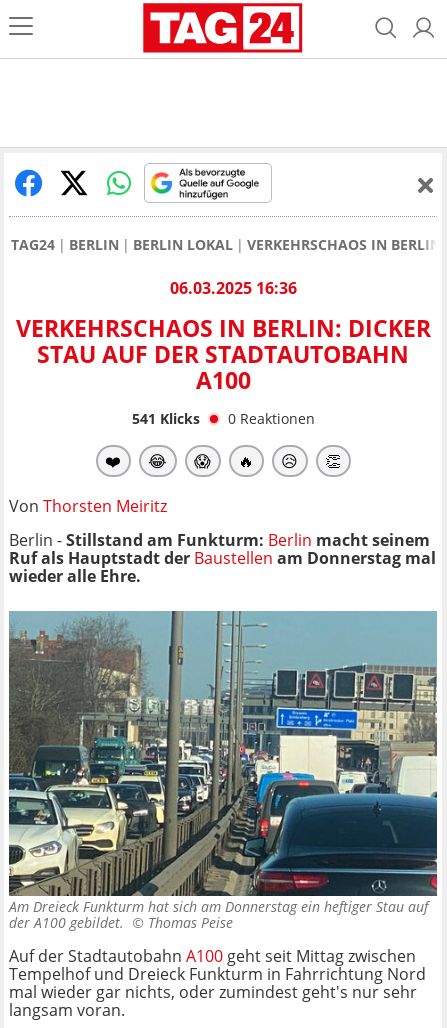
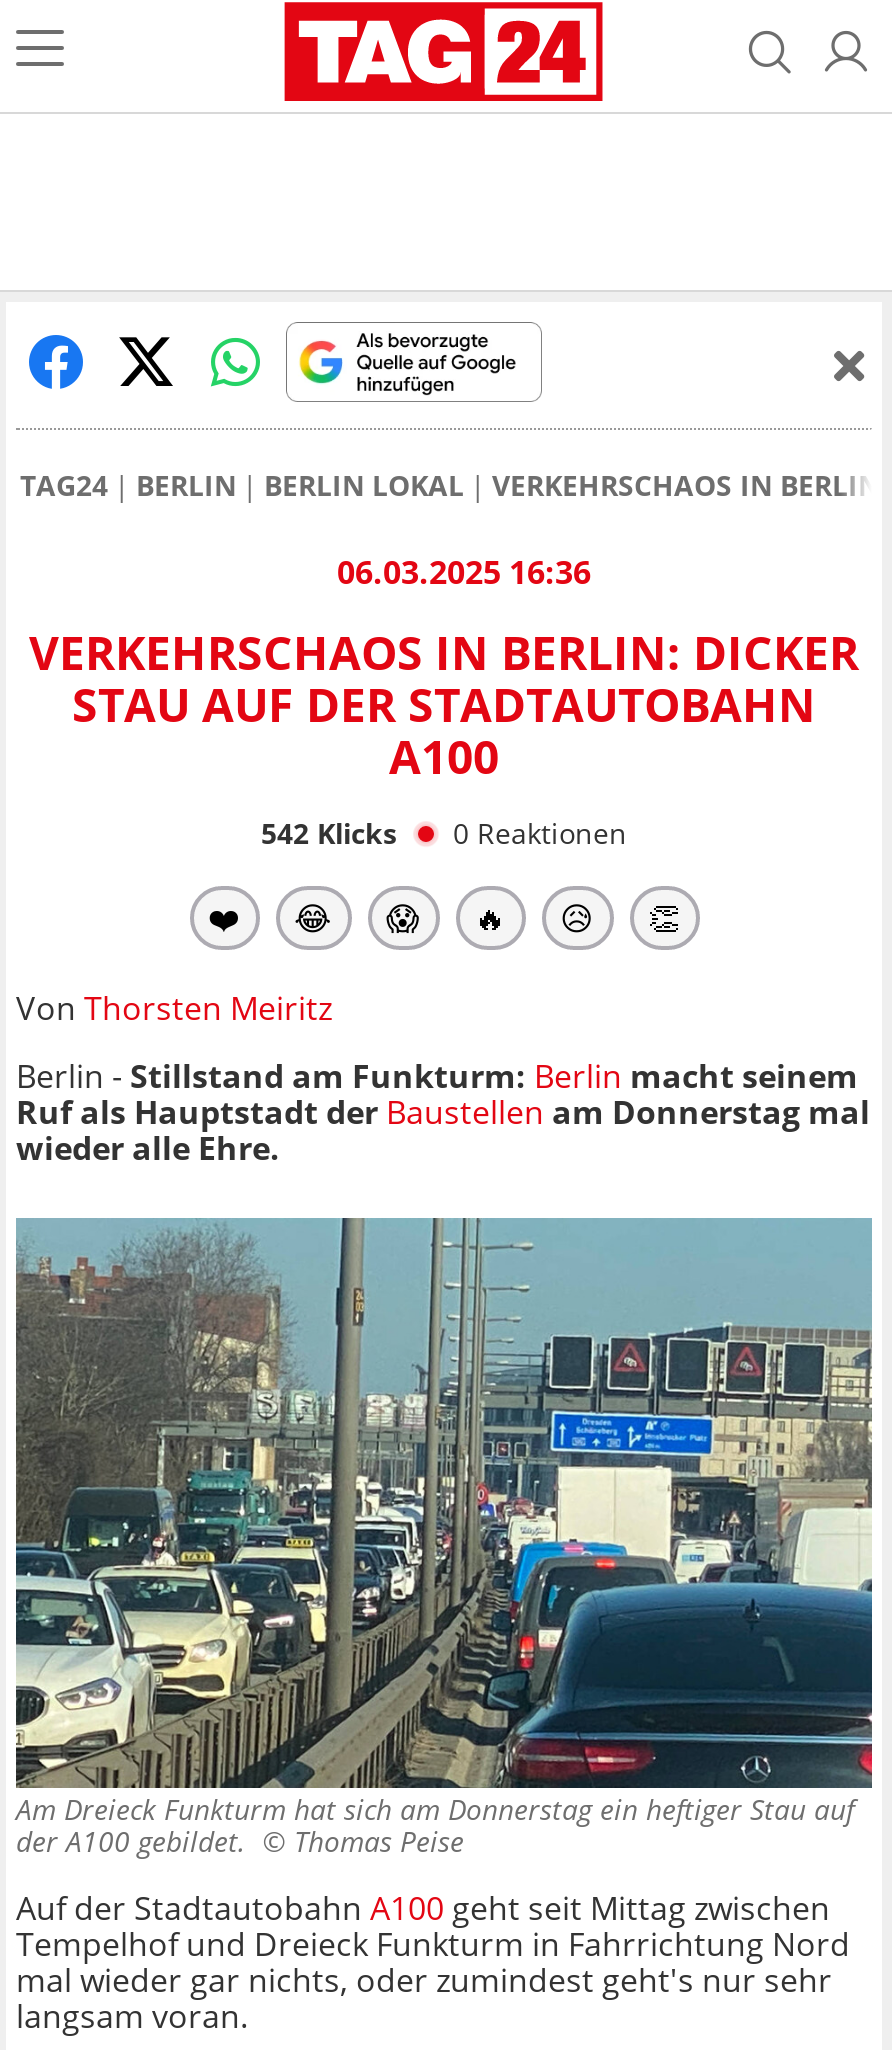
- 541 Klicks 0 Reaktionen
+ 542 Klicks 0 Reaktionen
